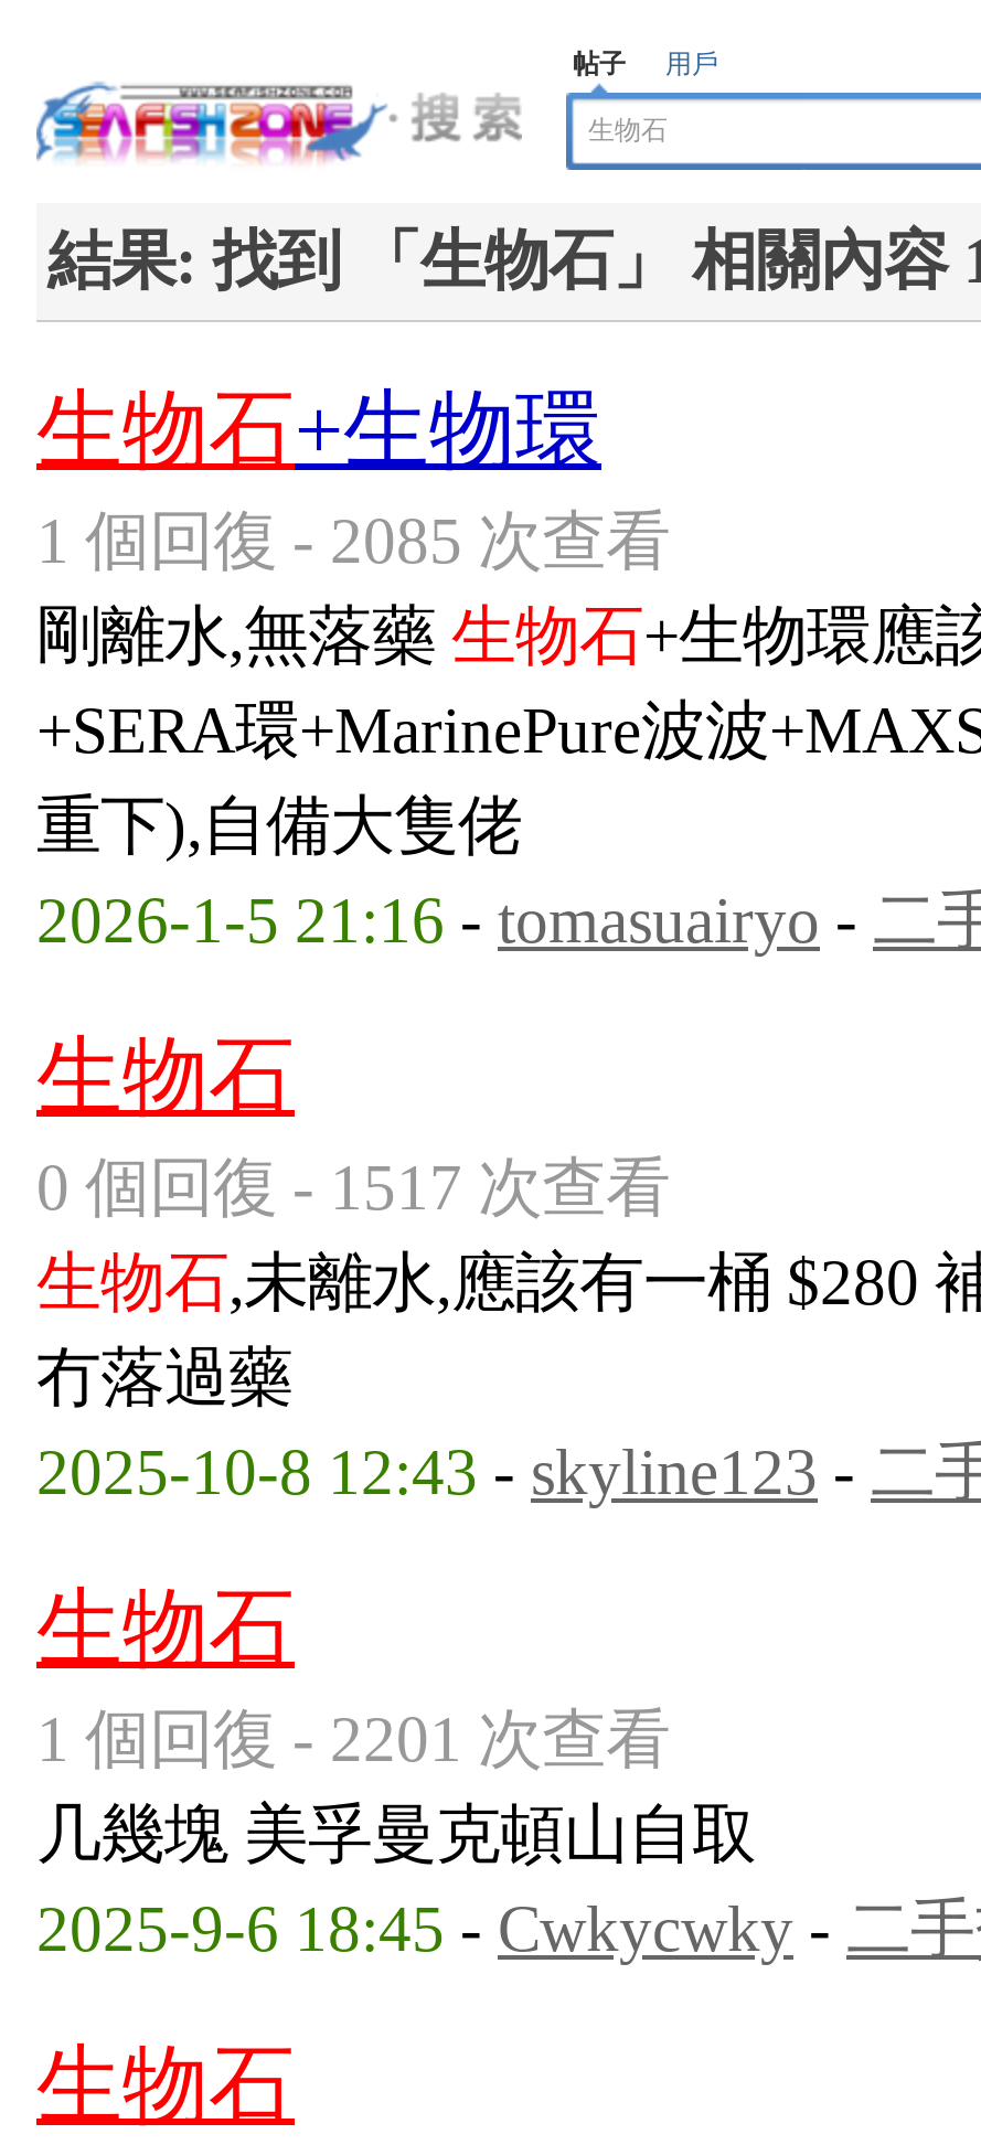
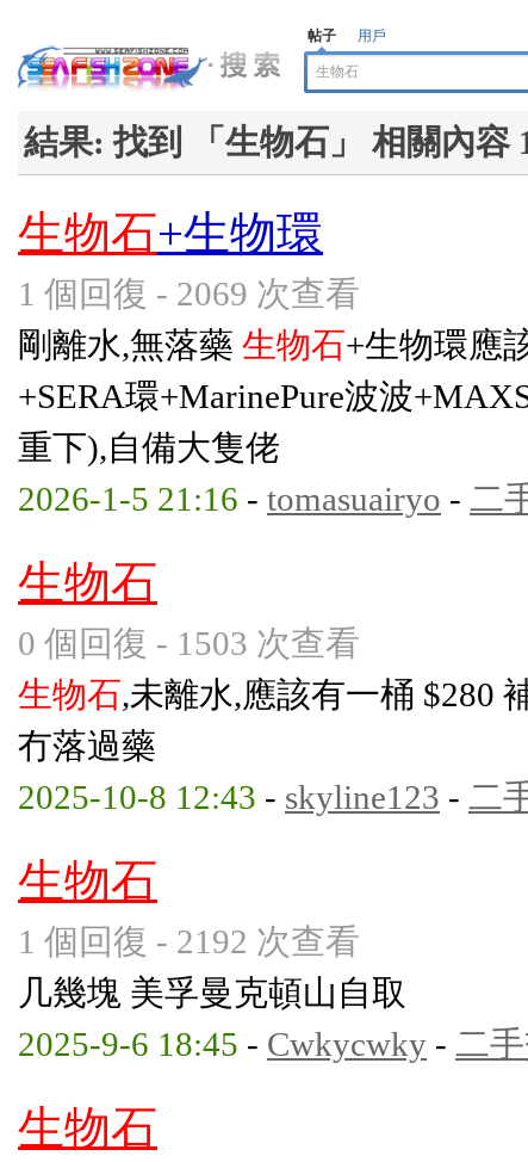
- 1 個回復 - 2085 次查看
+ 1 個回復 - 2069 次查看

- 0 個回復 - 1517 次查看
+ 0 個回復 - 1503 次查看

- 1 個回復 - 2201 次查看
+ 1 個回復 - 2192 次查看
